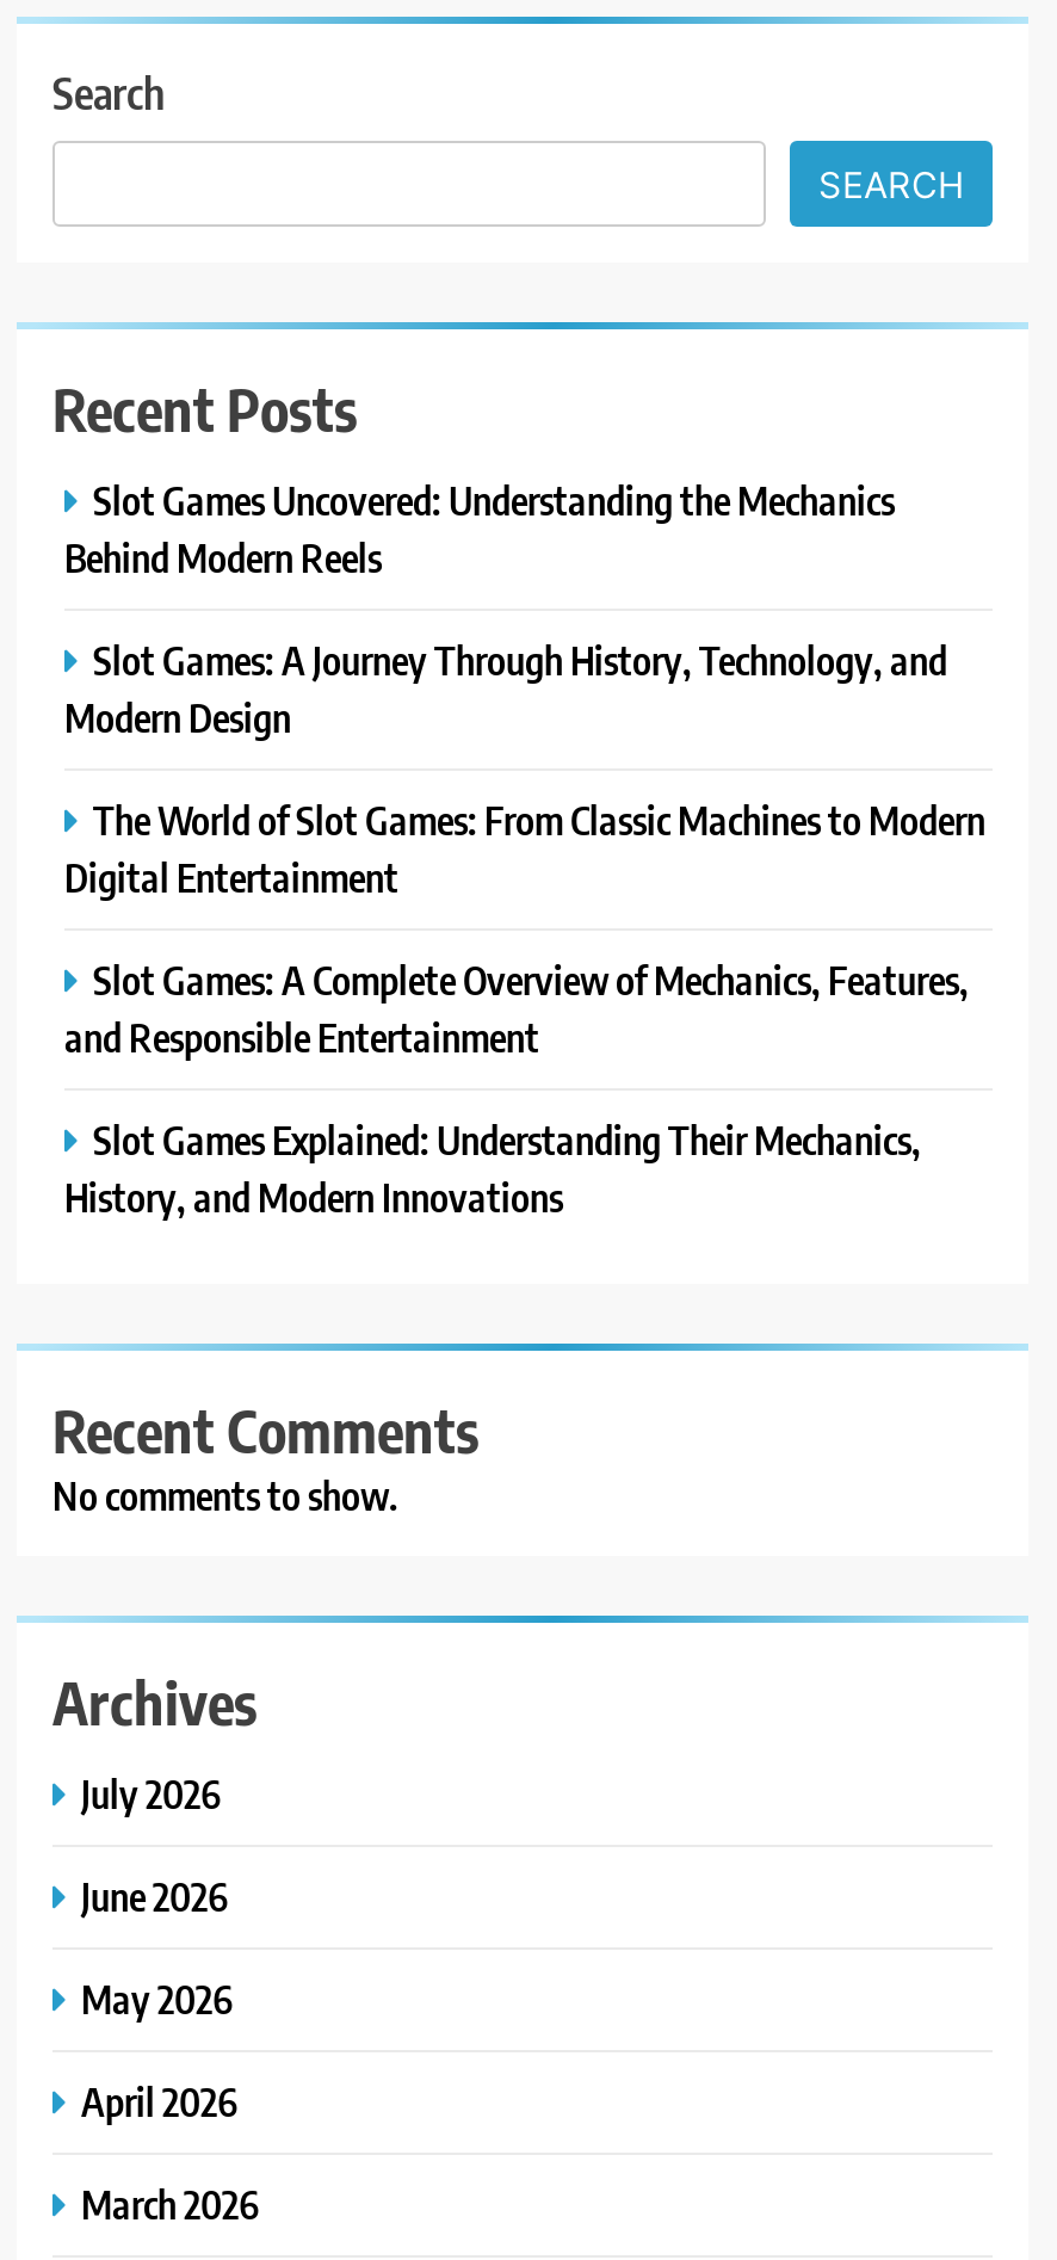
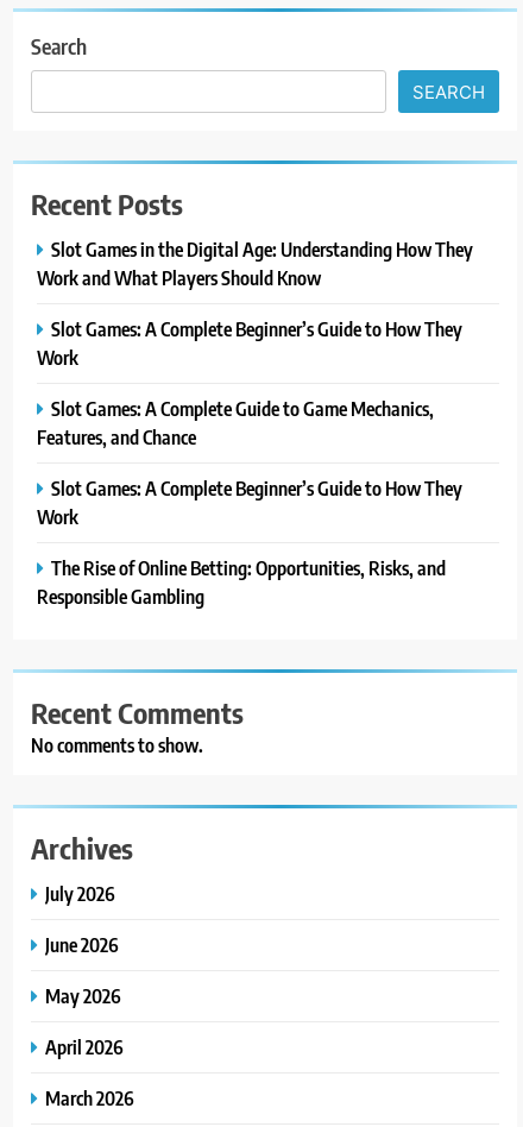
- Slot Games Uncovered: Understanding the Mechanics
- Behind Modern Reels
+ Slot Games in the Digital Age: Understanding How They
+ Work and What Players Should Know

- Slot Games: A Journey Through History, Technology, and
- Modern Design
+ Slot Games: A Complete Beginner’s Guide to How They
+ Work

- The World of Slot Games: From Classic Machines to Modern
- Digital Entertainment
+ Slot Games: A Complete Guide to Game Mechanics,
+ Features, and Chance

- Slot Games: A Complete Overview of Mechanics, Features,
- and Responsible Entertainment
+ Slot Games: A Complete Beginner’s Guide to How They
+ Work

- Slot Games Explained: Understanding Their Mechanics,
- History, and Modern Innovations
+ The Rise of Online Betting: Opportunities, Risks, and
+ Responsible Gambling
